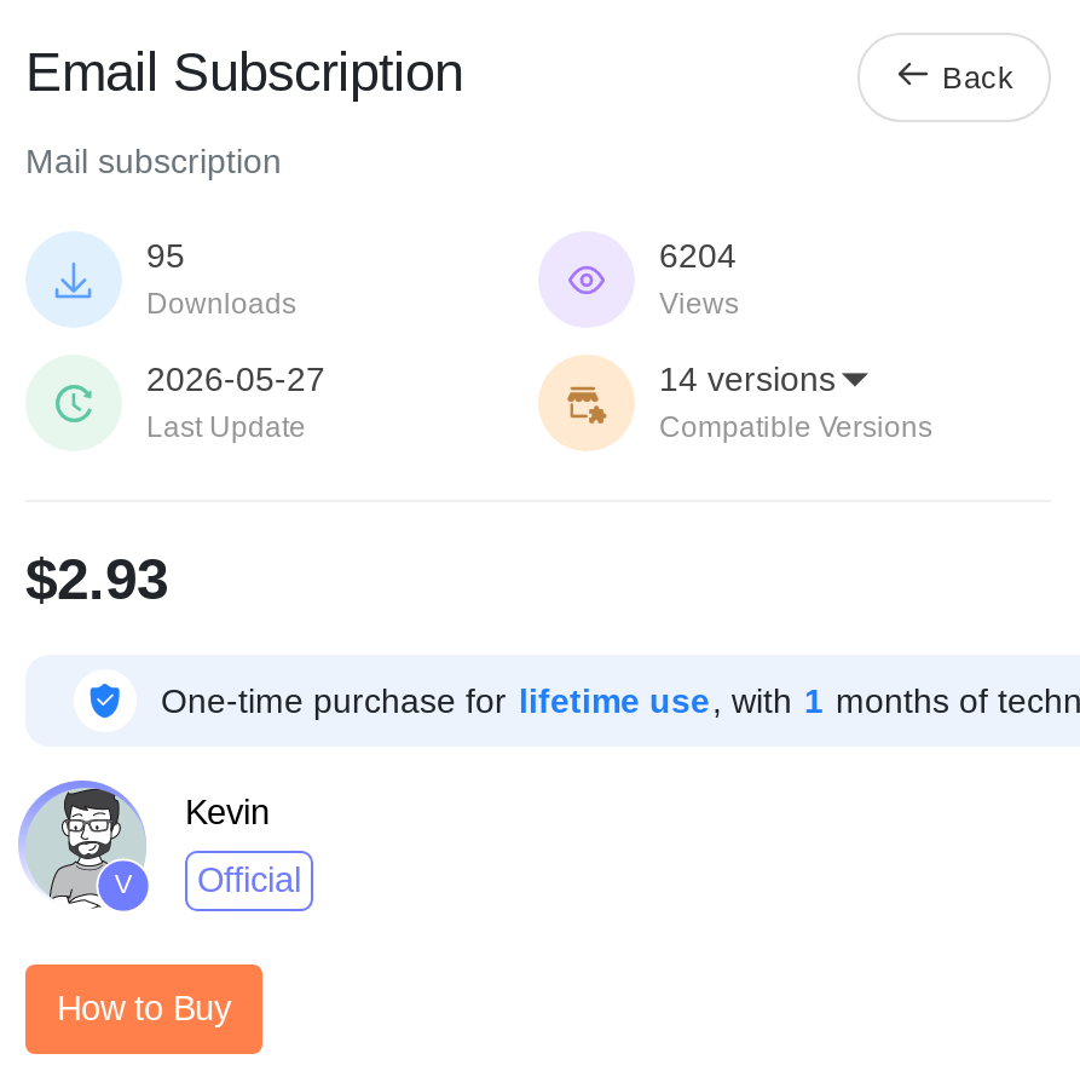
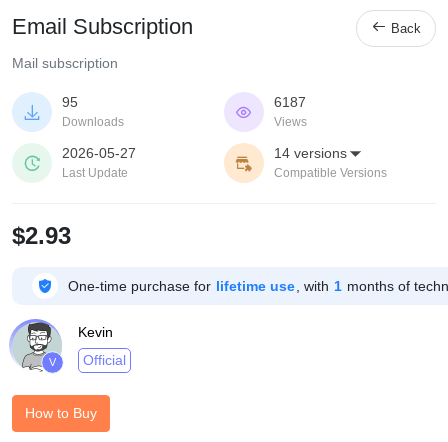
- 6204
+ 6187
